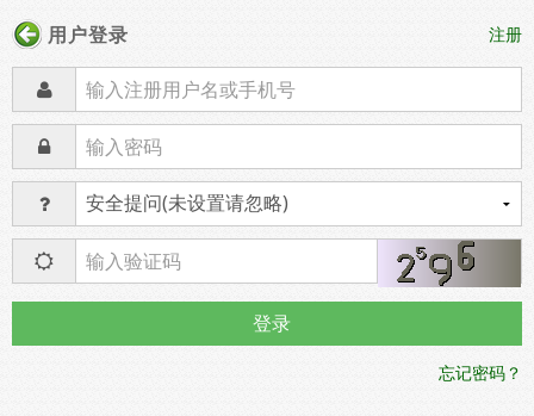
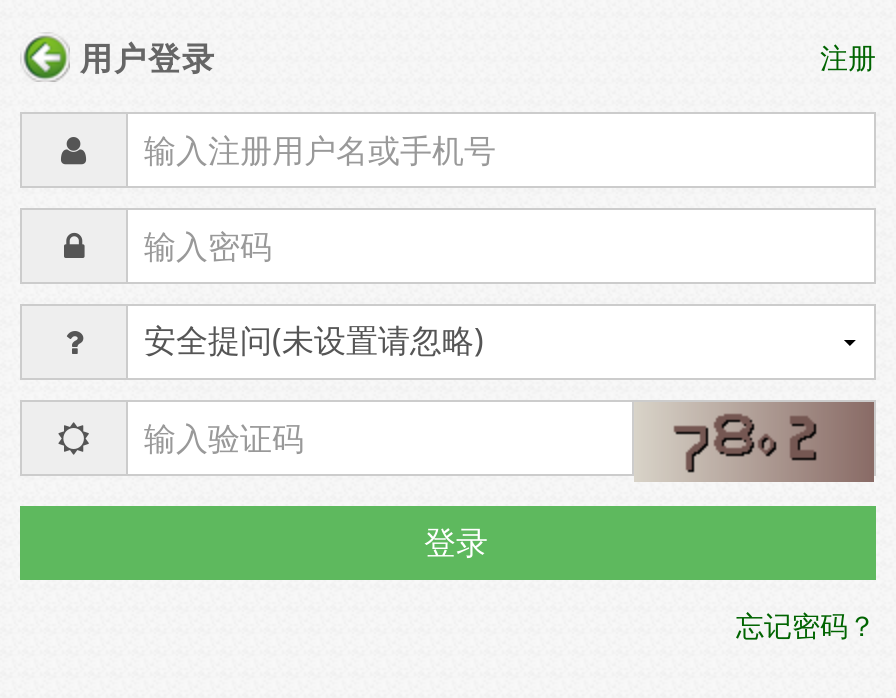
- [image]
+ [image]
